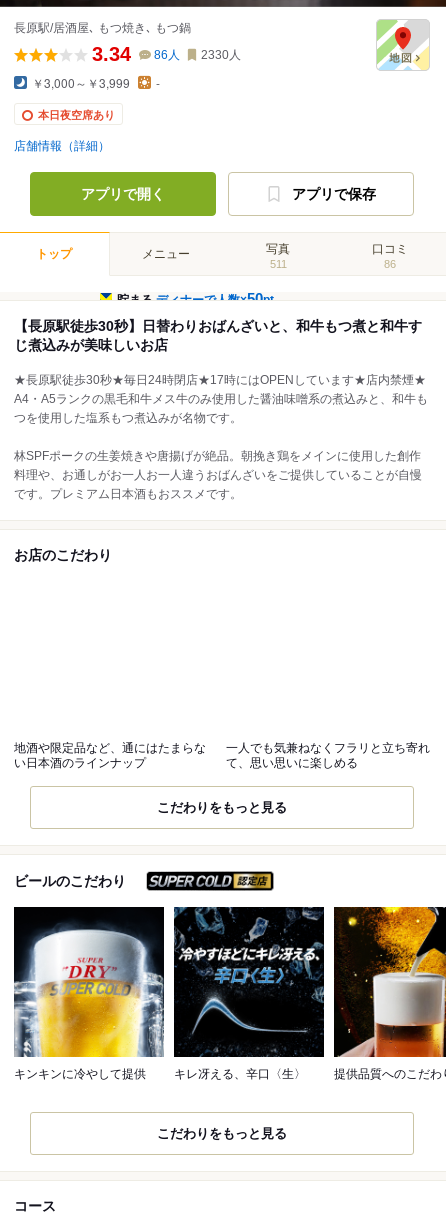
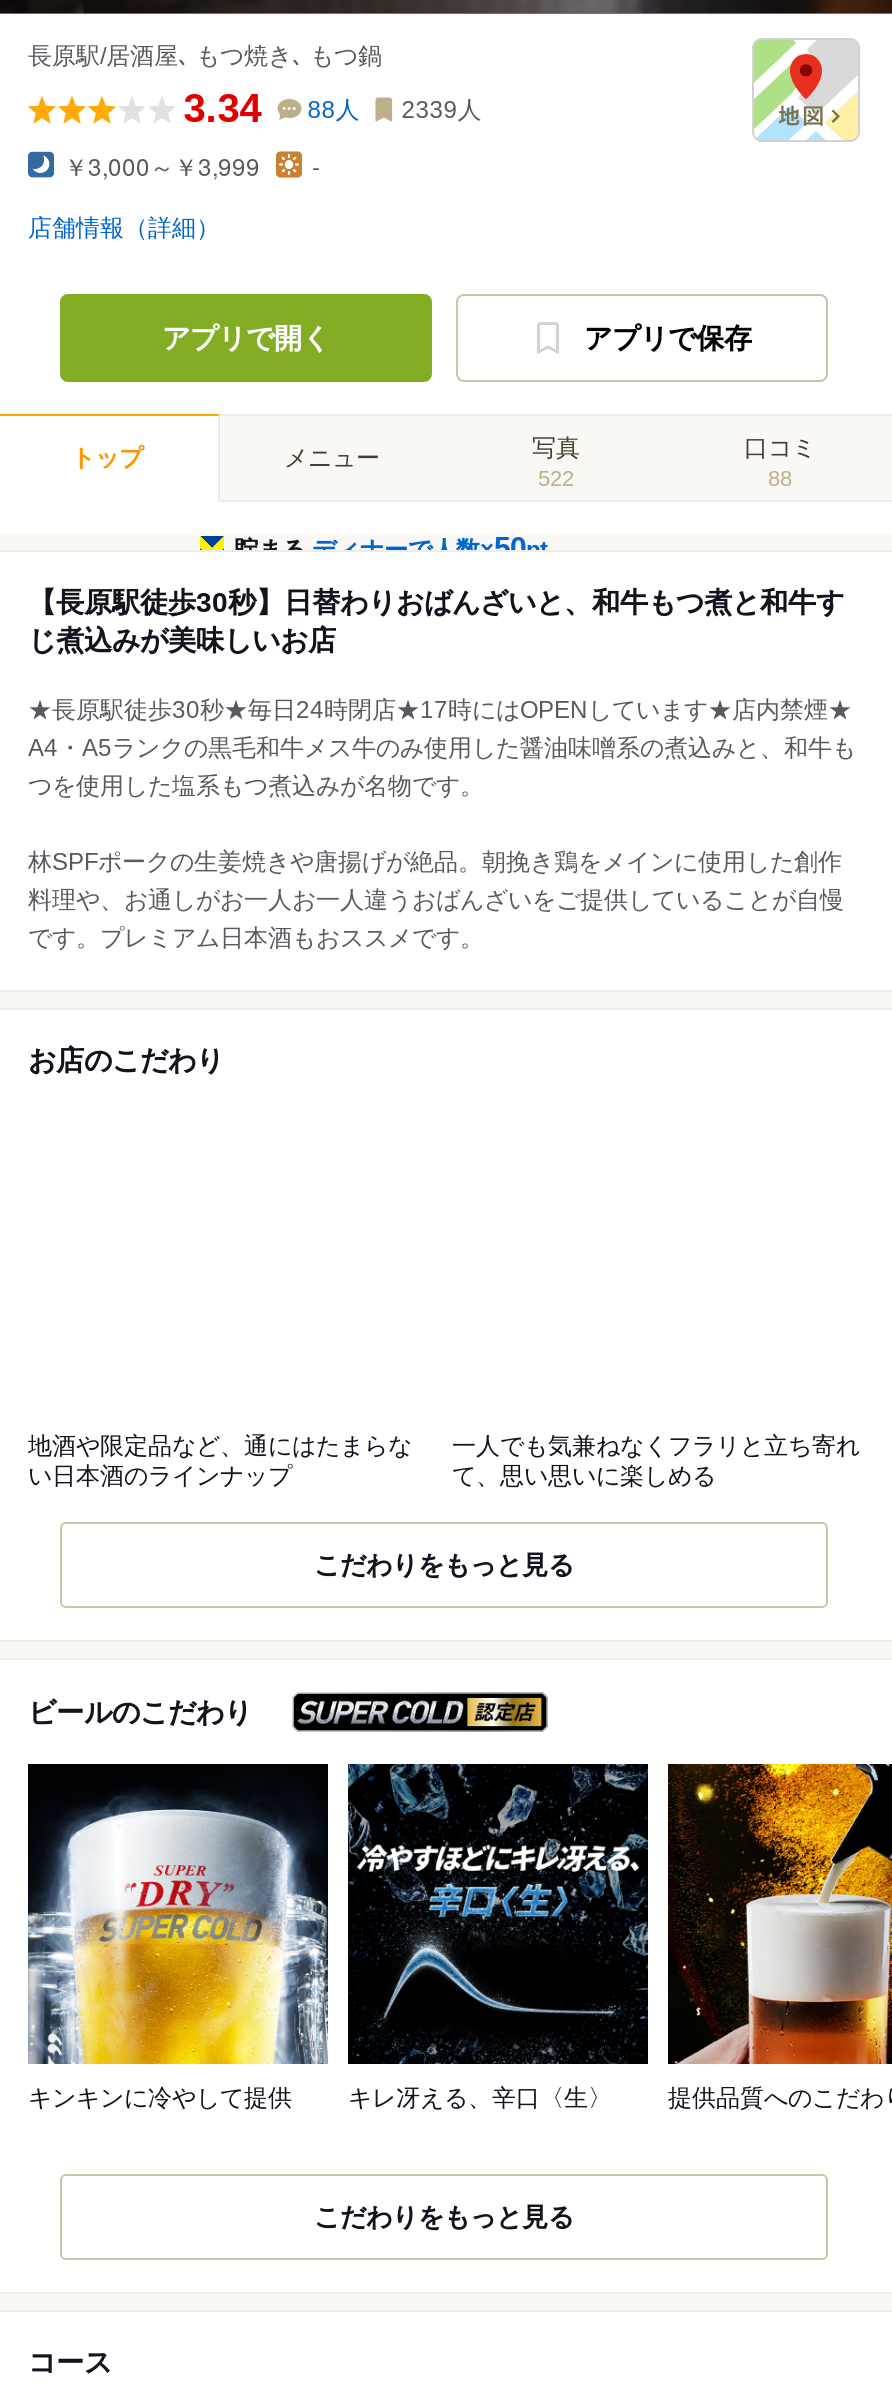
- 86人
+ 88人

- 2330人
+ 2339人

- 本日夜空席あり

- 511
+ 522

- 86
+ 88
